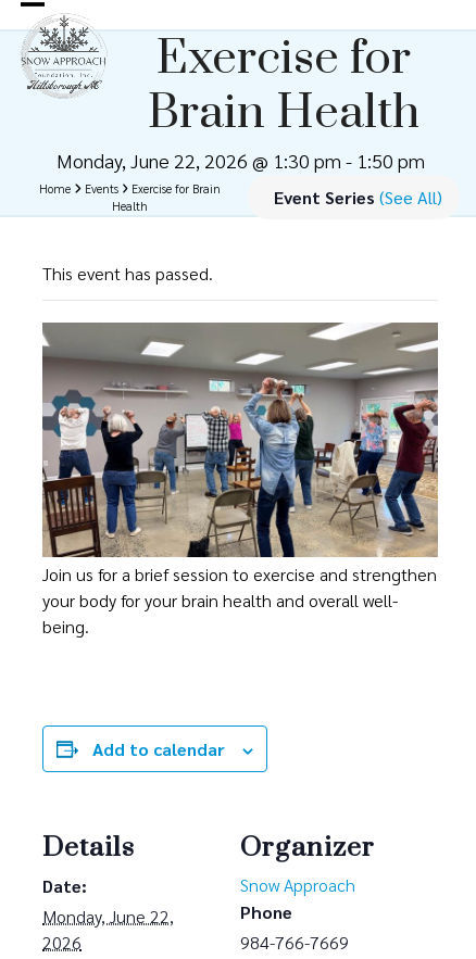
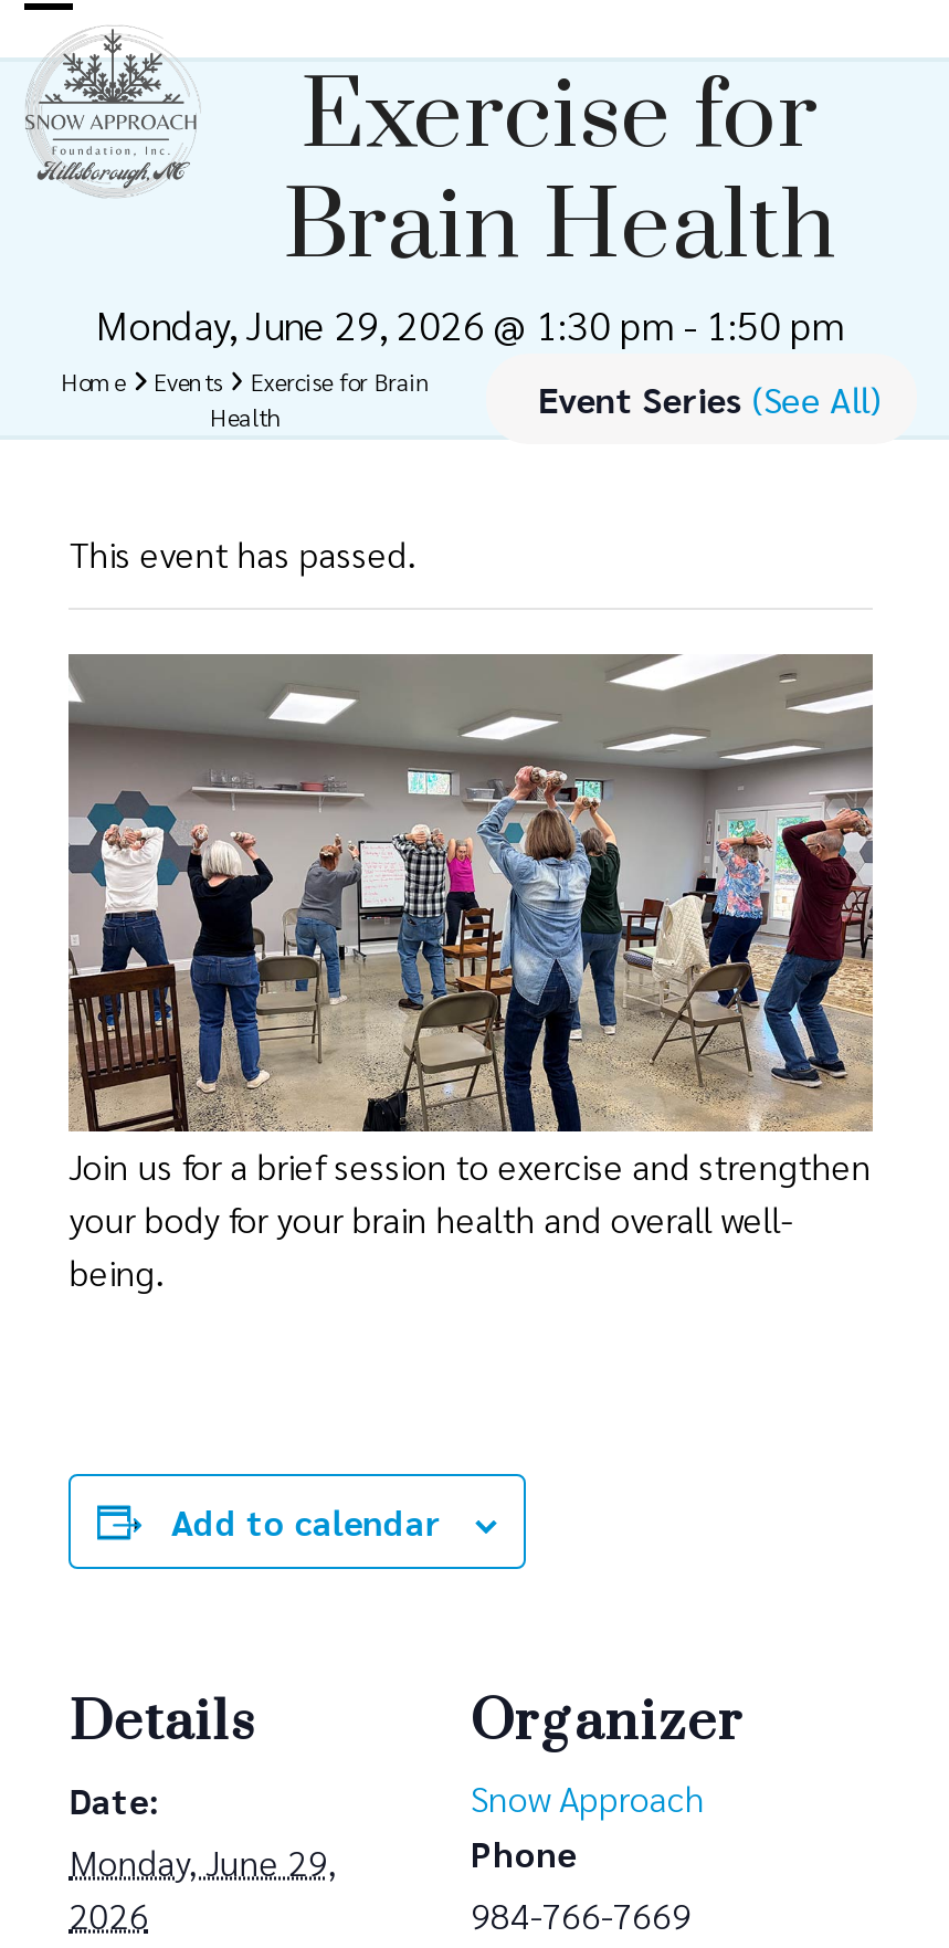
- Monday, June 22, 2026 @ 1:30 pm - 1:50 pm
+ Monday, June 29, 2026 @ 1:30 pm - 1:50 pm

- Monday, June 22,
+ Monday, June 29,
